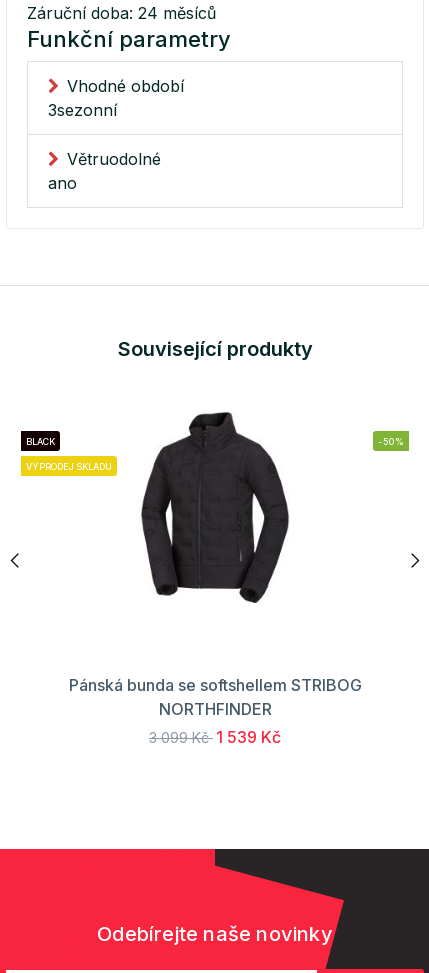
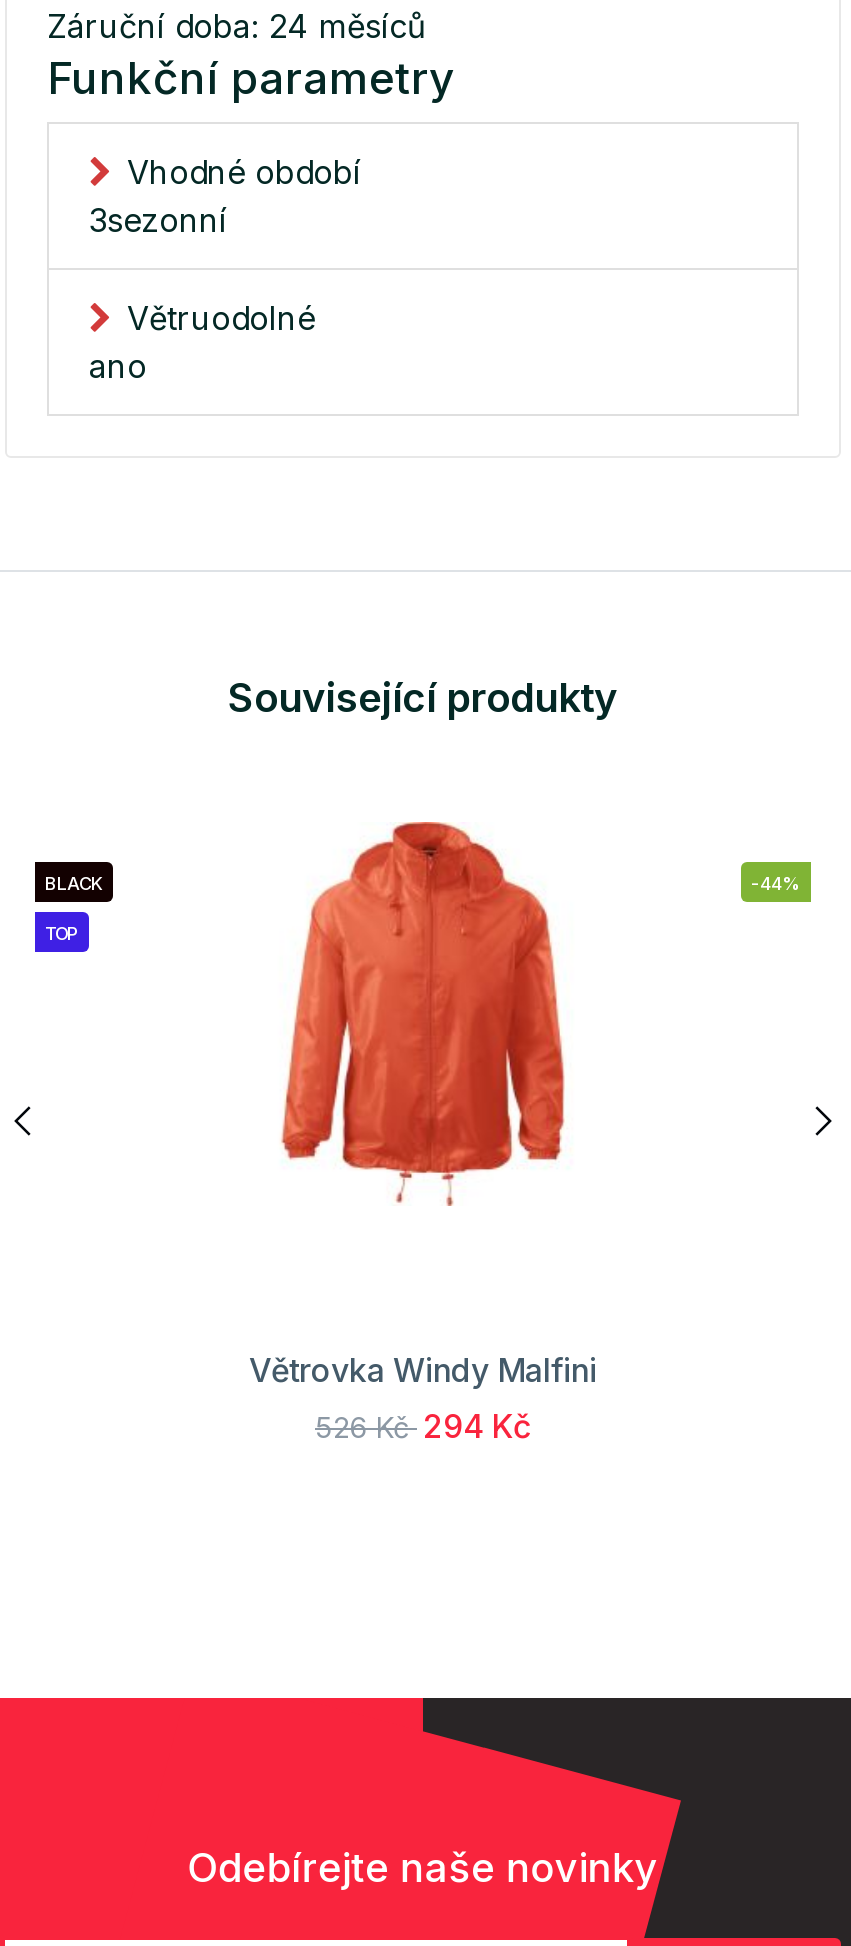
- [image]
+ [image]

- -50%
+ -44%

- VÝPRODEJ SKLADU
+ TOP

- Pánská bunda se softshellem STRIBOG
- NORTHFINDER
- 3 099 Kč 1 539 Kč
+ Větrovka Windy Malfini
+ 526 Kč 294 Kč
